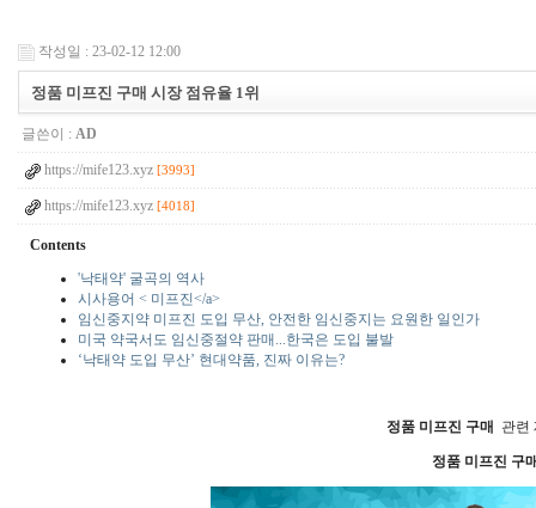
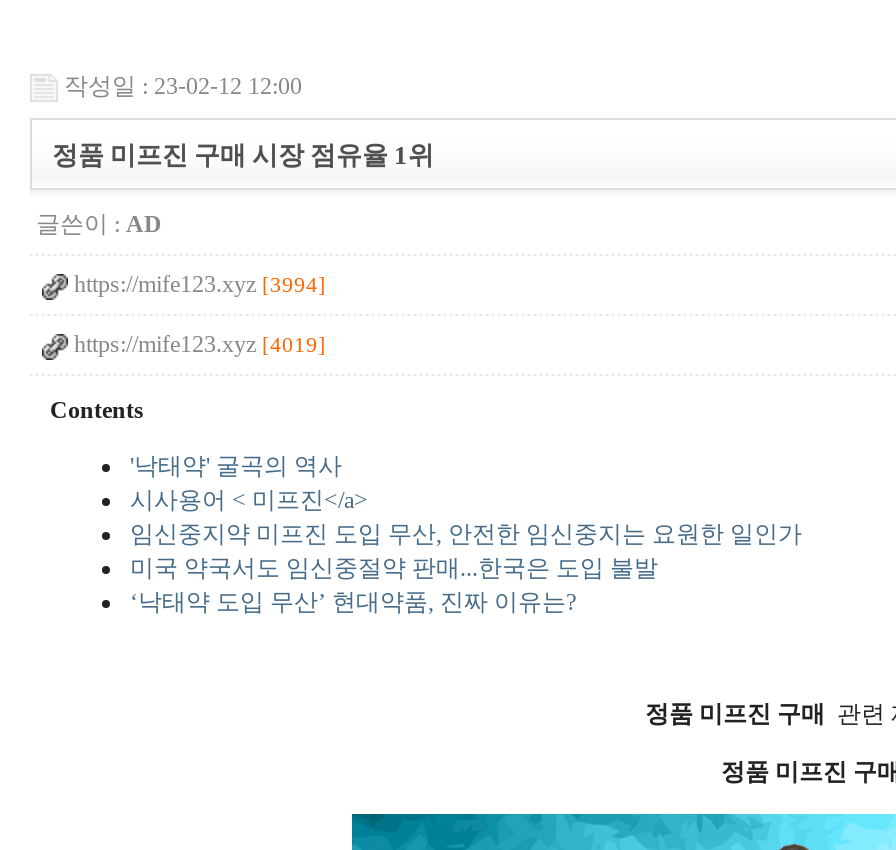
- https://mife123.xyz [3993]
+ https://mife123.xyz [3994]

- https://mife123.xyz [4018]
+ https://mife123.xyz [4019]
